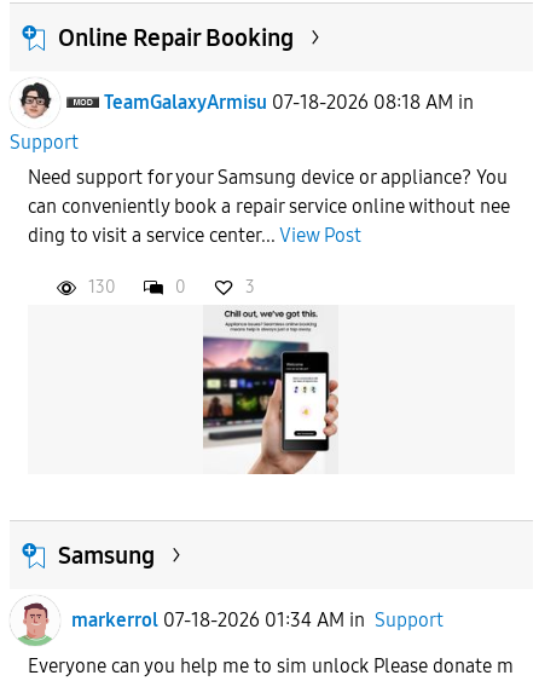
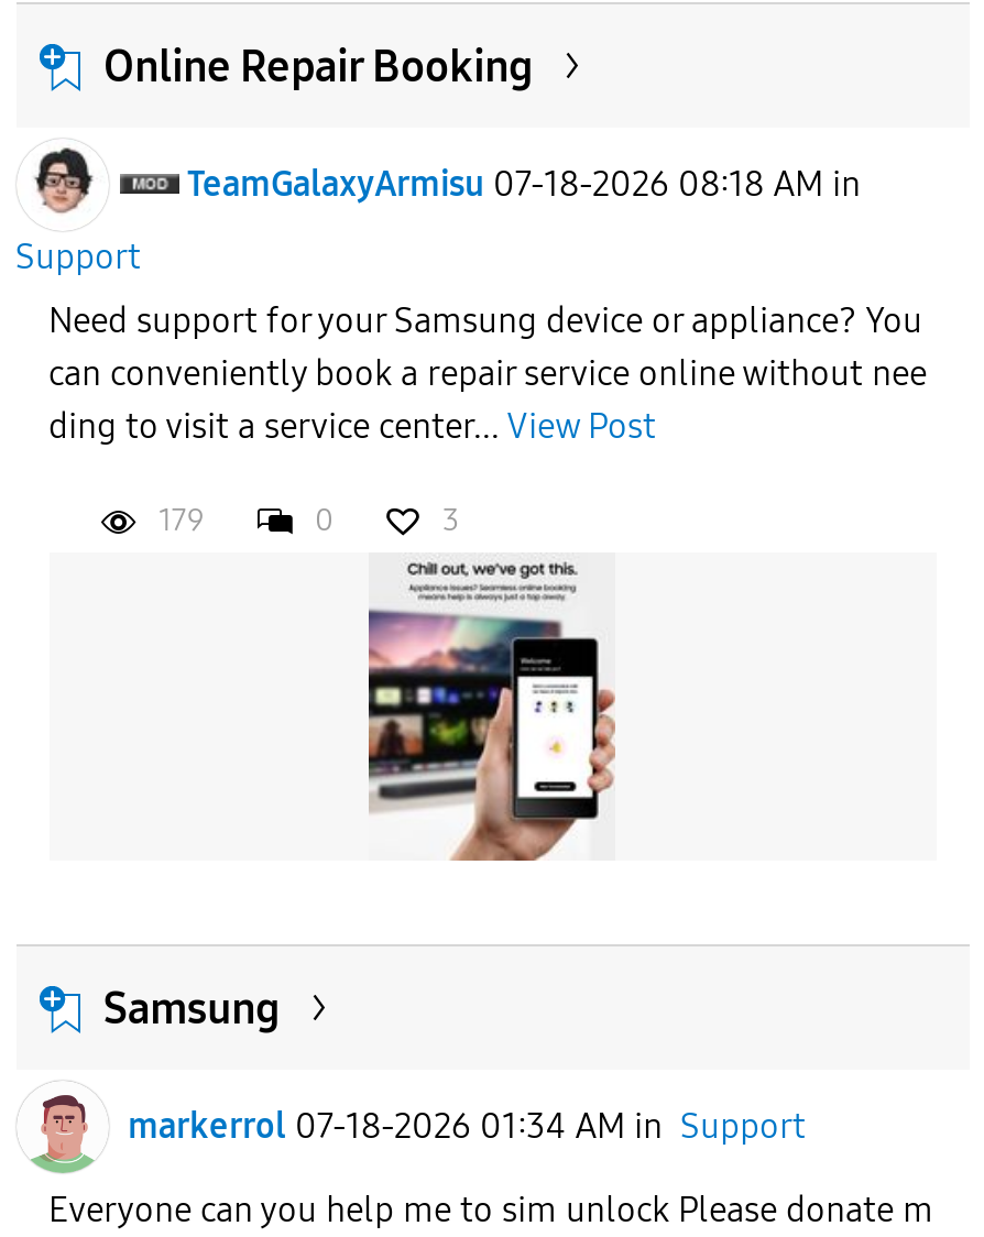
- 130
+ 179
